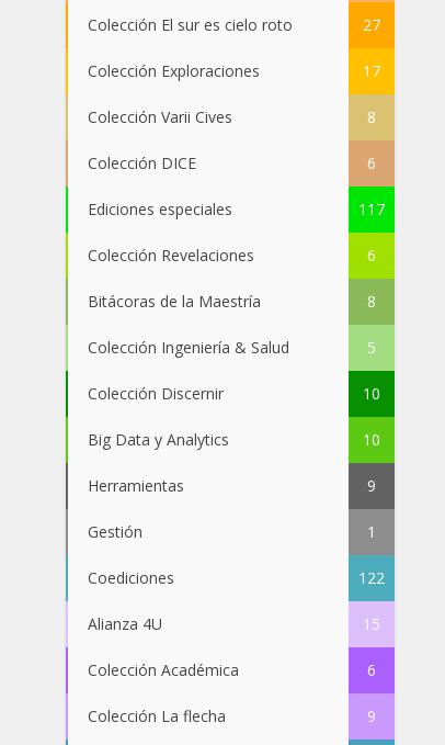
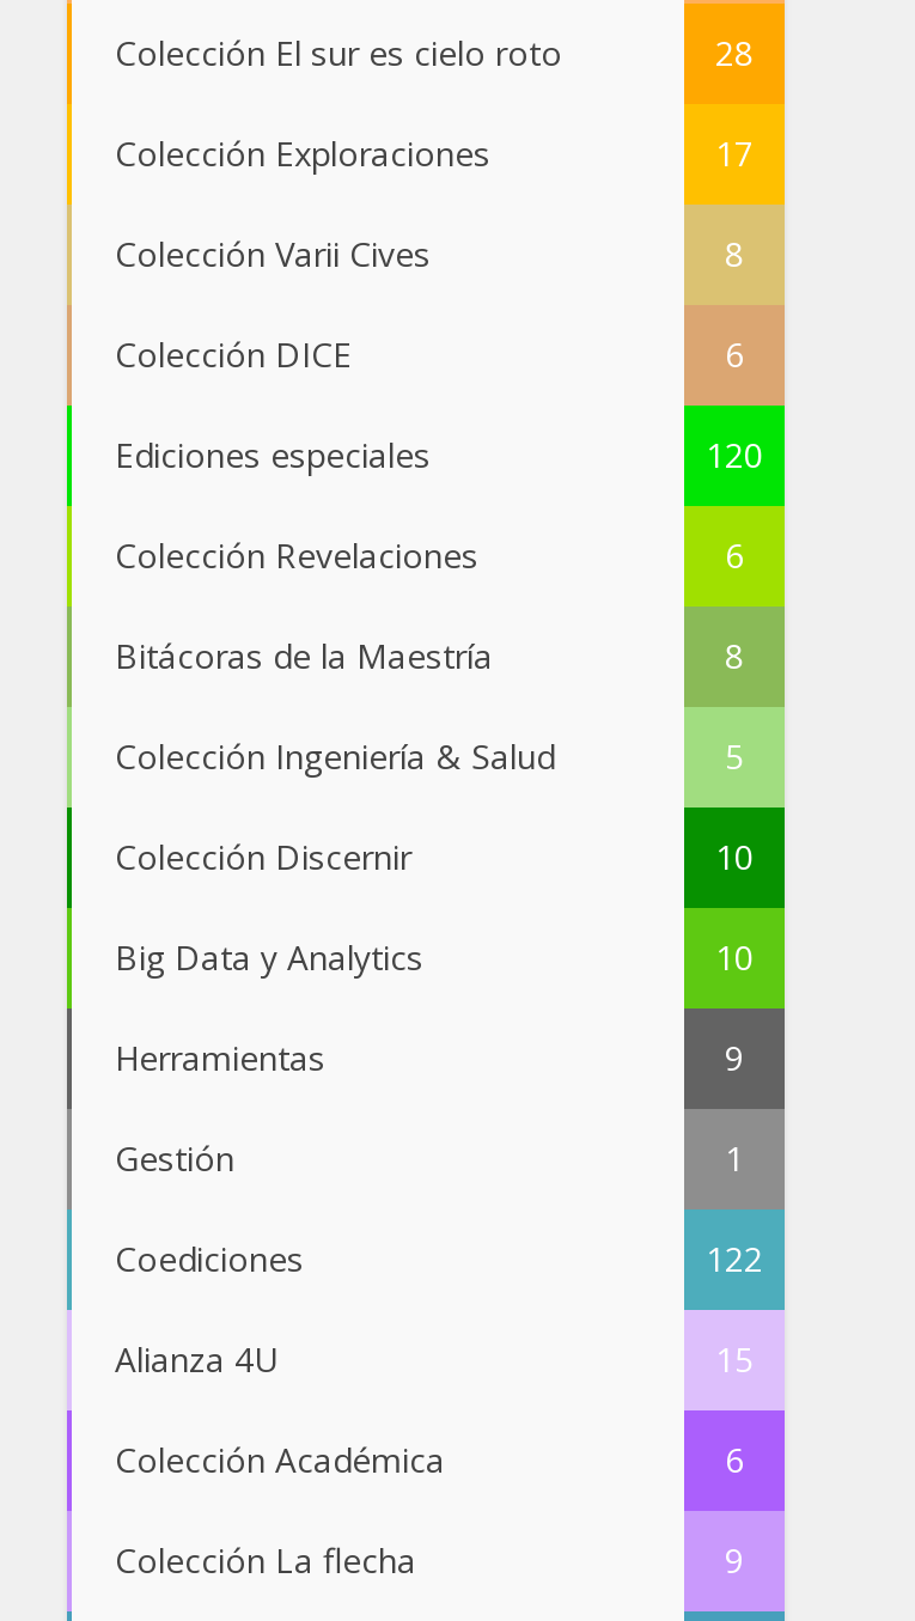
- 27
+ 28

- 117
+ 120
